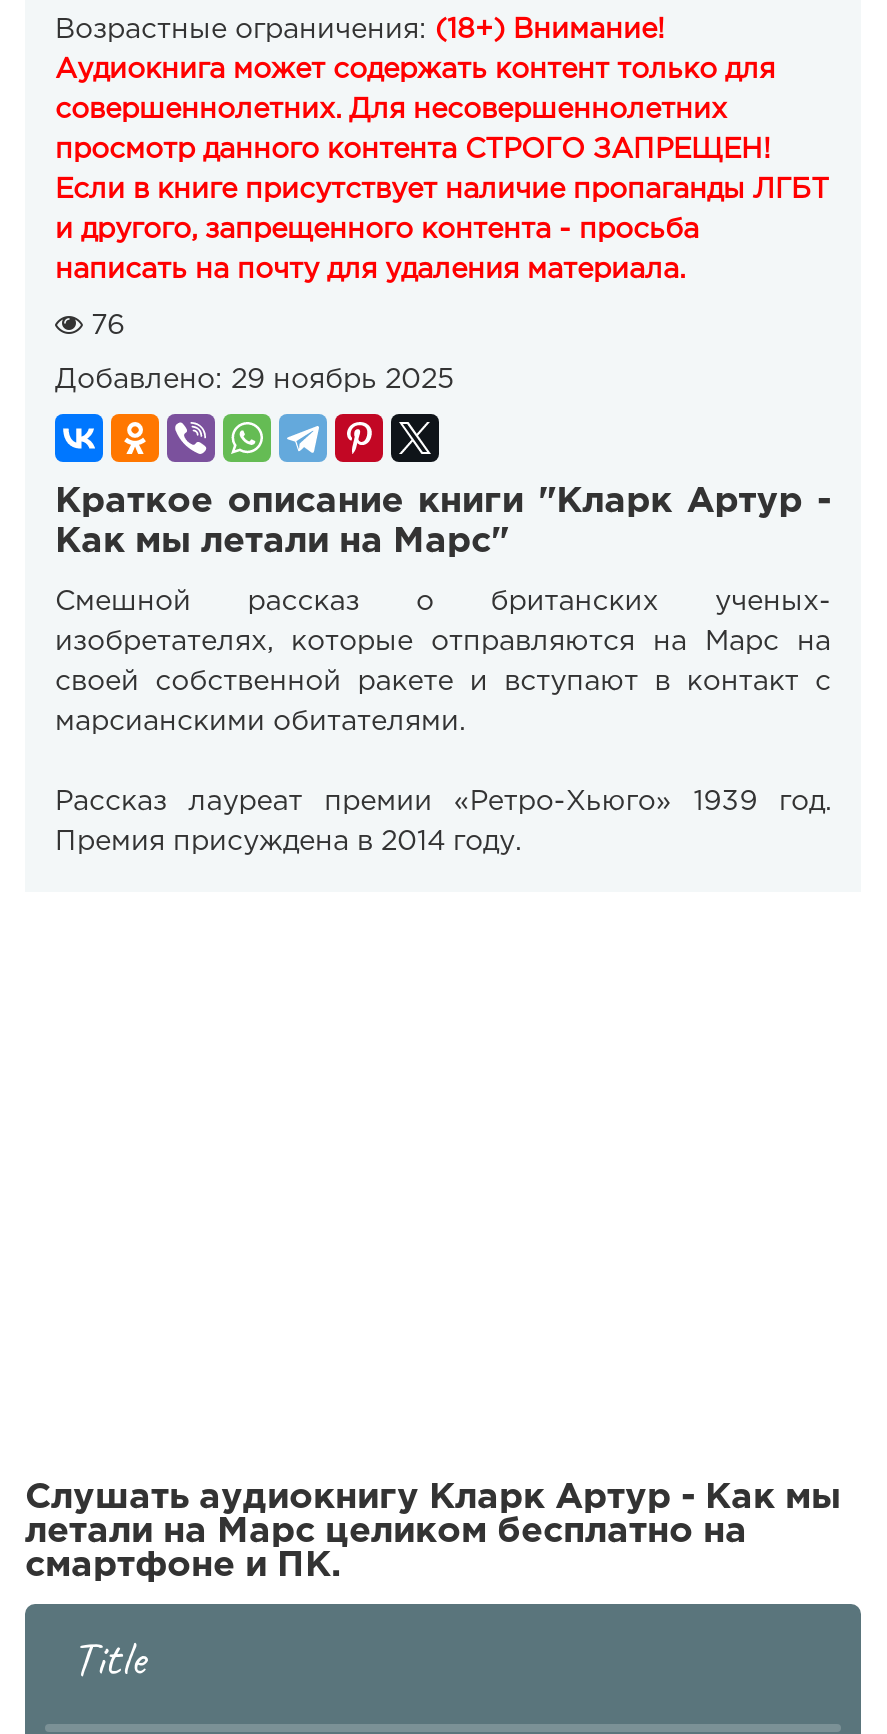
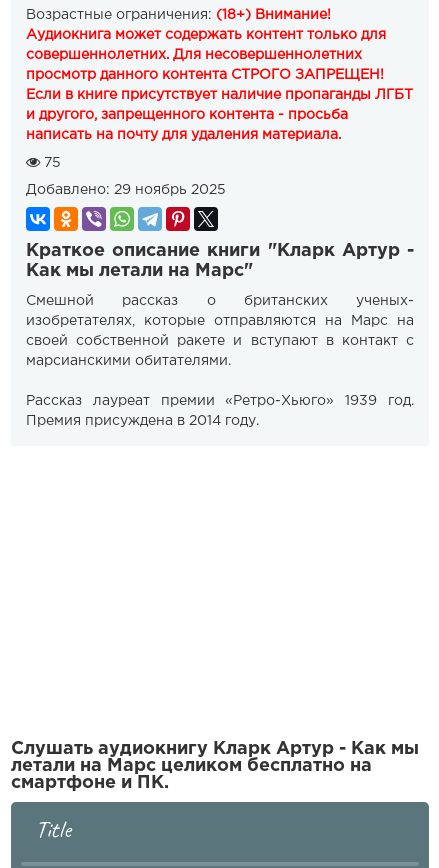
- 76
+ 75
